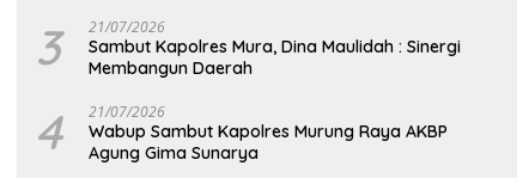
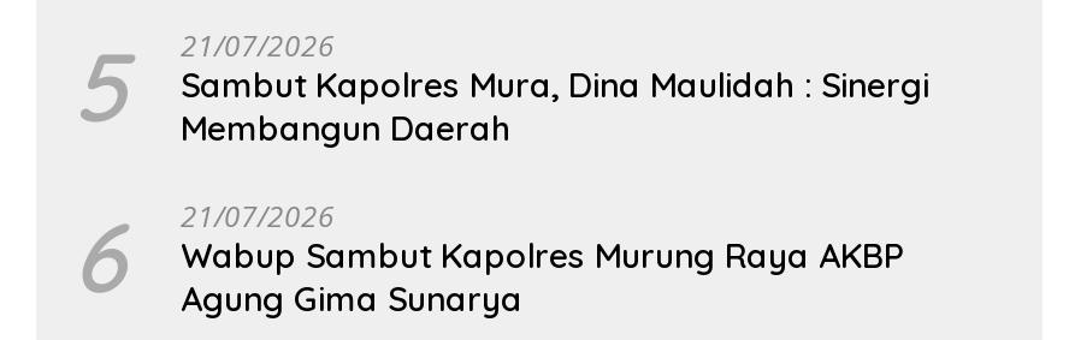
- 3 21/07/2026 Sambut Kapolres Mura, Dina Maulidah : Sinergi Membangun Daerah
+ 5 21/07/2026 Sambut Kapolres Mura, Dina Maulidah : Sinergi Membangun Daerah

- 4 21/07/2026 Wabup Sambut Kapolres Murung Raya AKBP Agung Gima Sunarya
+ 6 21/07/2026 Wabup Sambut Kapolres Murung Raya AKBP Agung Gima Sunarya
